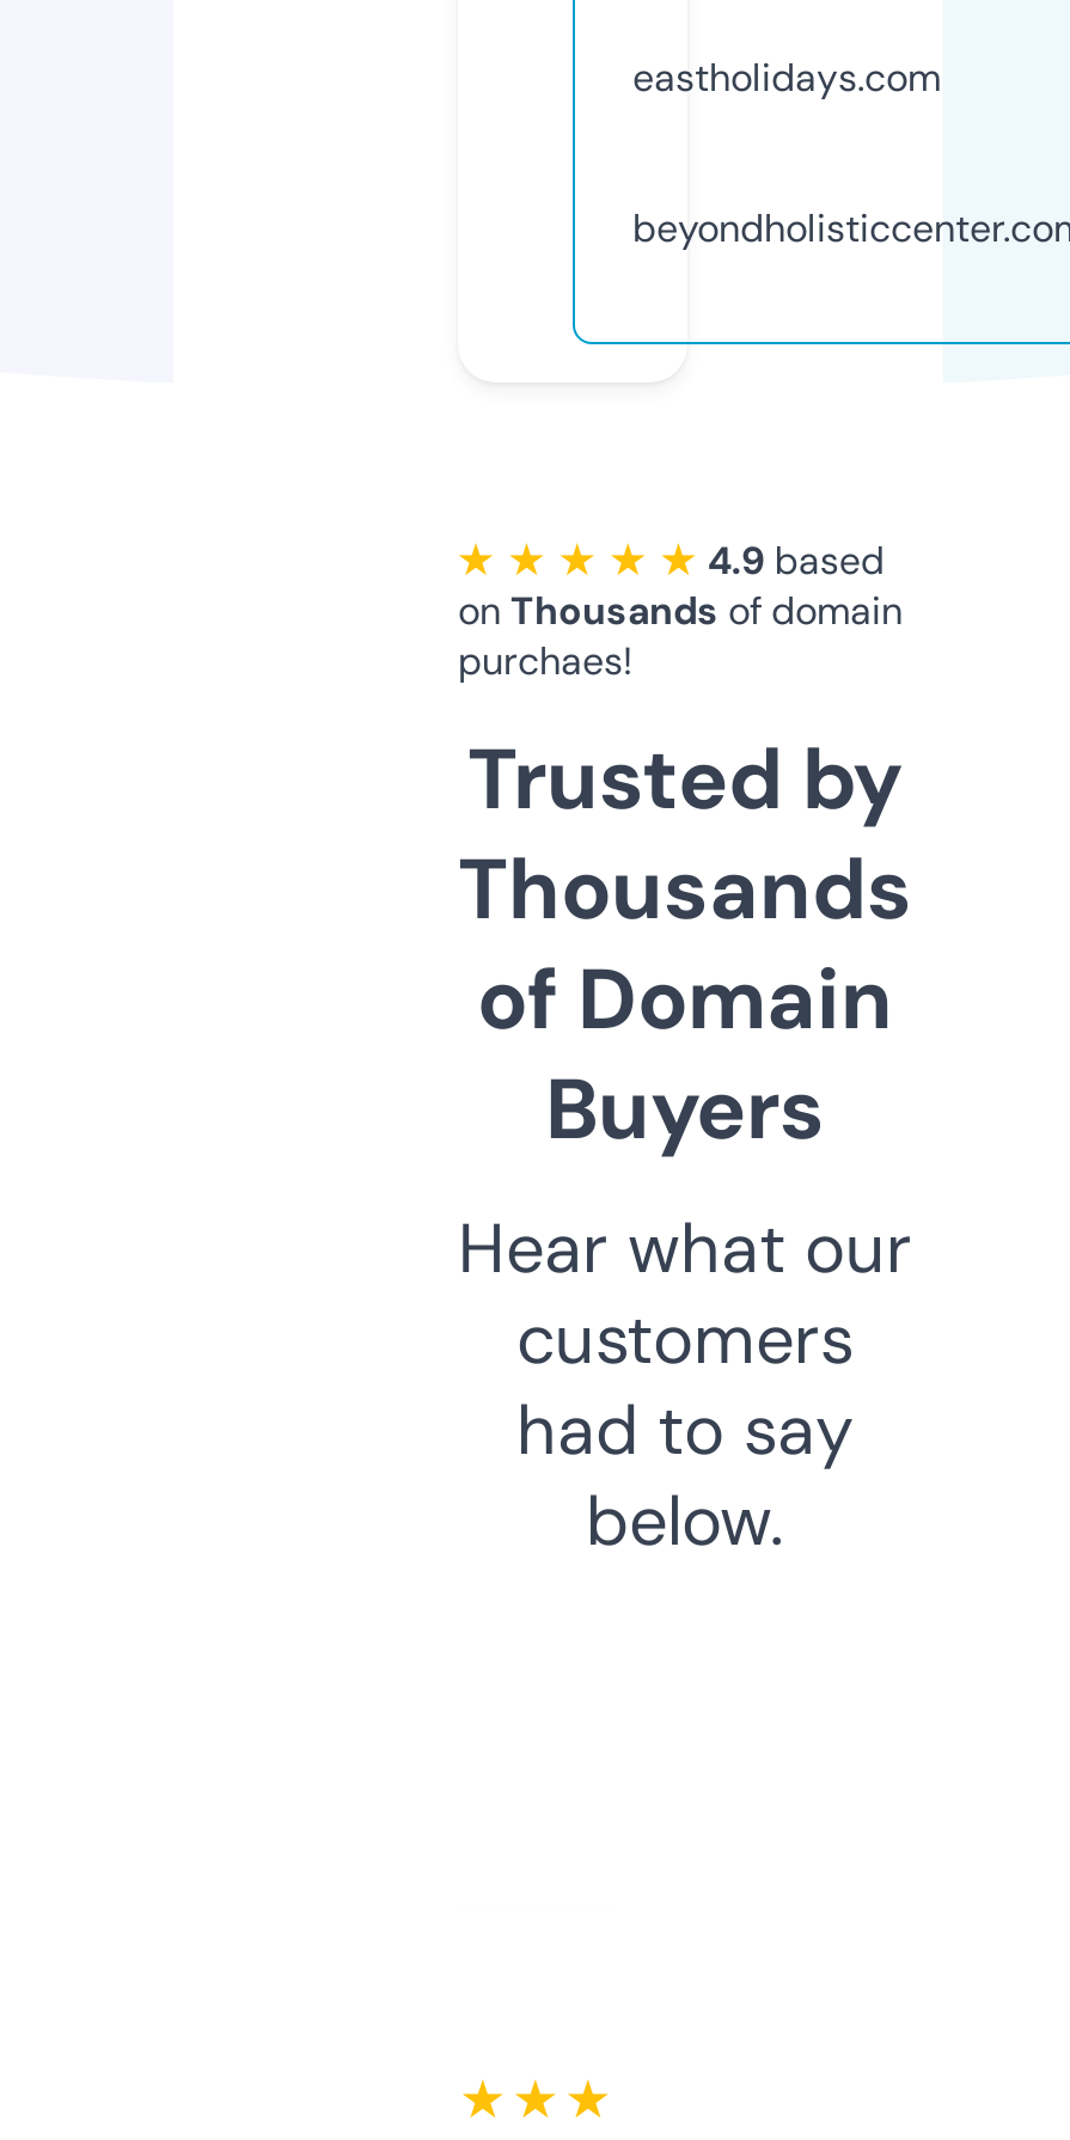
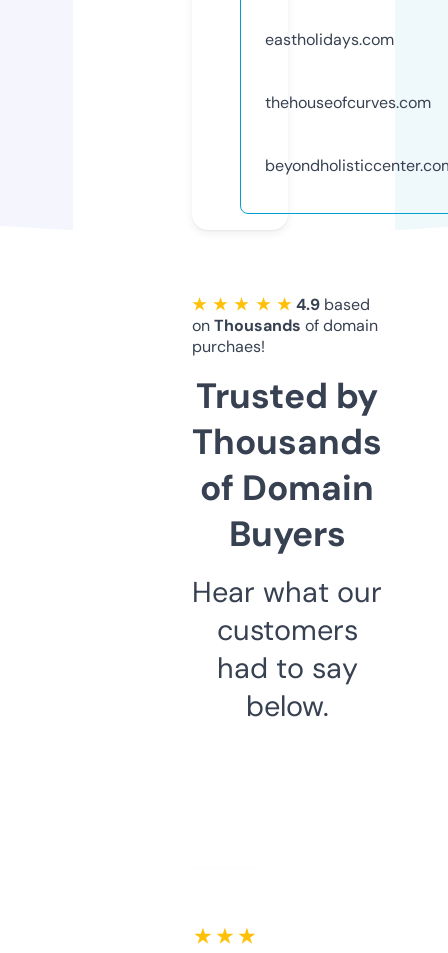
+ thehouseofcurves.com
